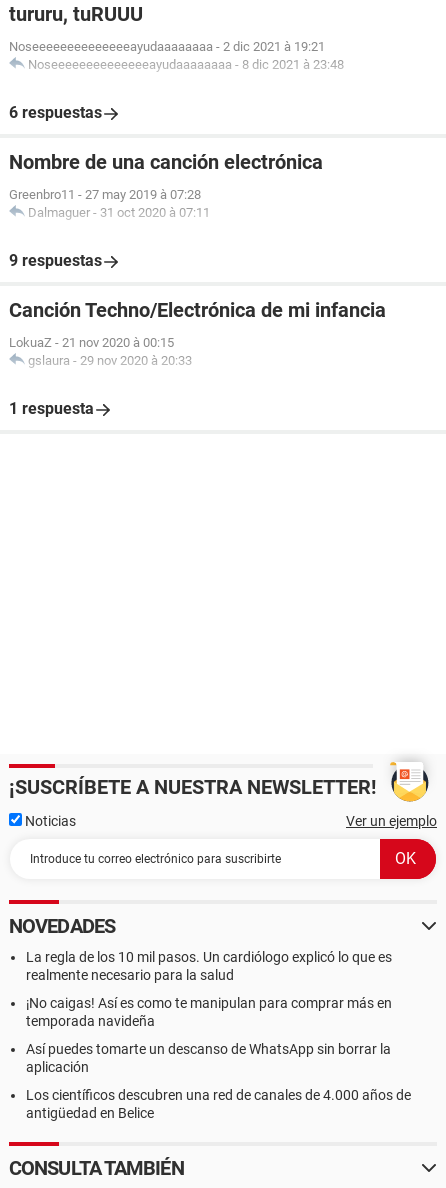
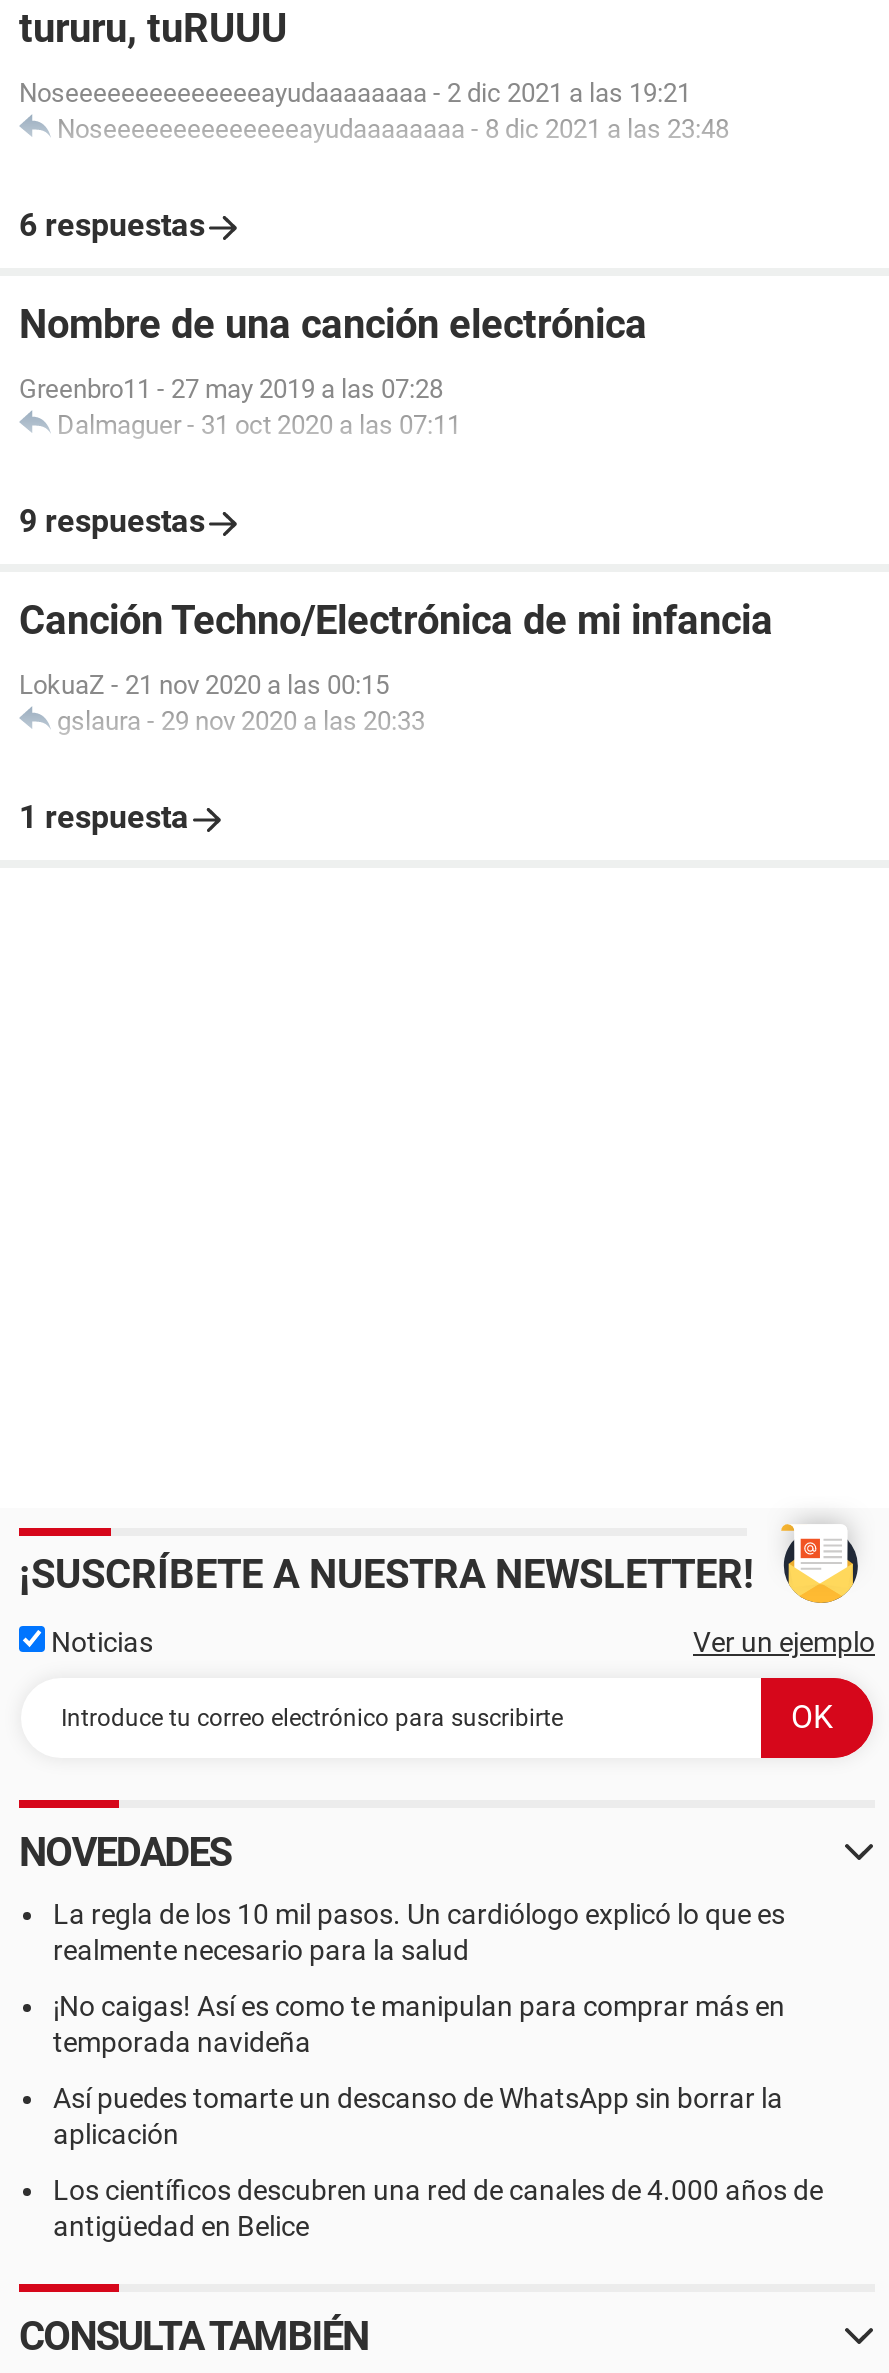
- Noseeeeeeeeeeeeeeayudaaaaaaaa - 2 dic 2021 à 19:21
- Noseeeeeeeeeeeeeeayudaaaaaaaa - 8 dic 2021 à 23:48
+ Noseeeeeeeeeeeeeeayudaaaaaaaa - 2 dic 2021 a las 19:21
+ Noseeeeeeeeeeeeeeayudaaaaaaaa - 8 dic 2021 a las 23:48

- Greenbro11 - 27 may 2019 à 07:28
- Dalmaguer- 31 oct 2020 à 07:11
+ Greenbro11 - 27 may 2019 a las 07:28
+ Dalmaguer- 31 oct 2020 a las 07:11

- LokuaZ - 21 nov 2020 à 00:15
- gslaura - 29 nov 2020 à 20:33
+ LokuaZ - 21 nov 2020 a las 00:15
+ gslaura - 29 nov 2020 a las 20:33
